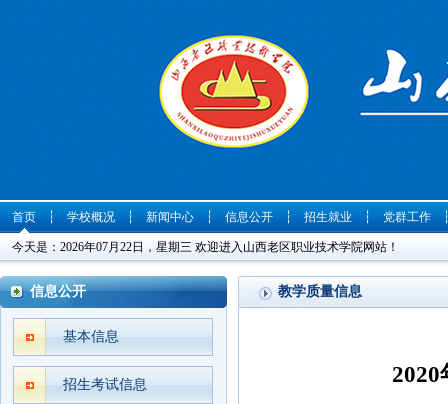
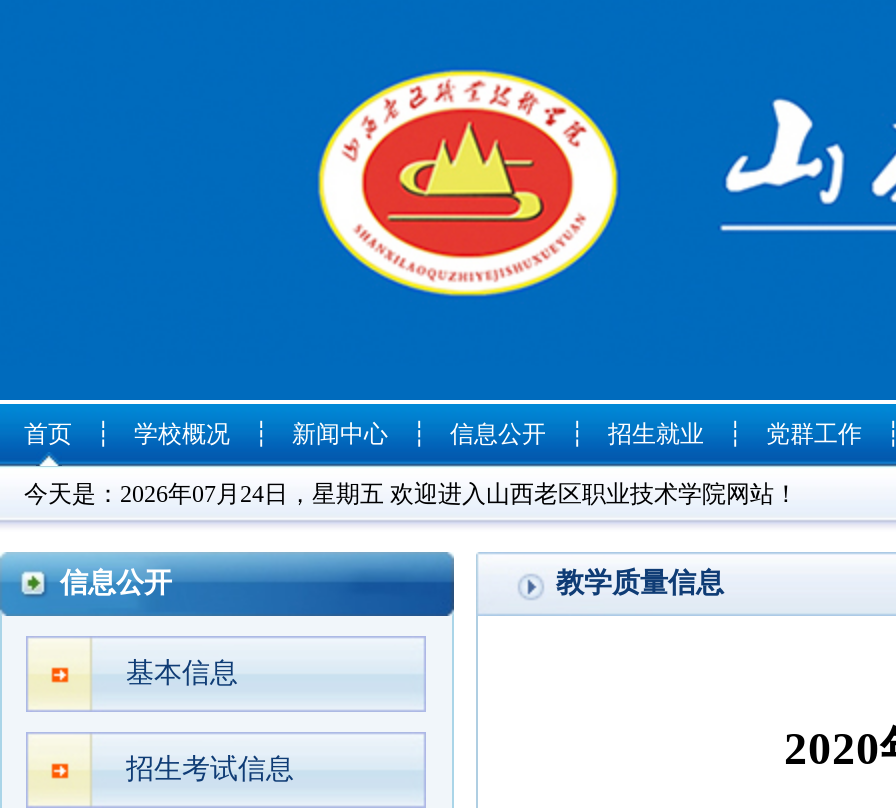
- 今天是：2026年07月22日，星期三 欢迎进入山西老区职业技术学院网站！
+ 今天是：2026年07月24日，星期五 欢迎进入山西老区职业技术学院网站！
